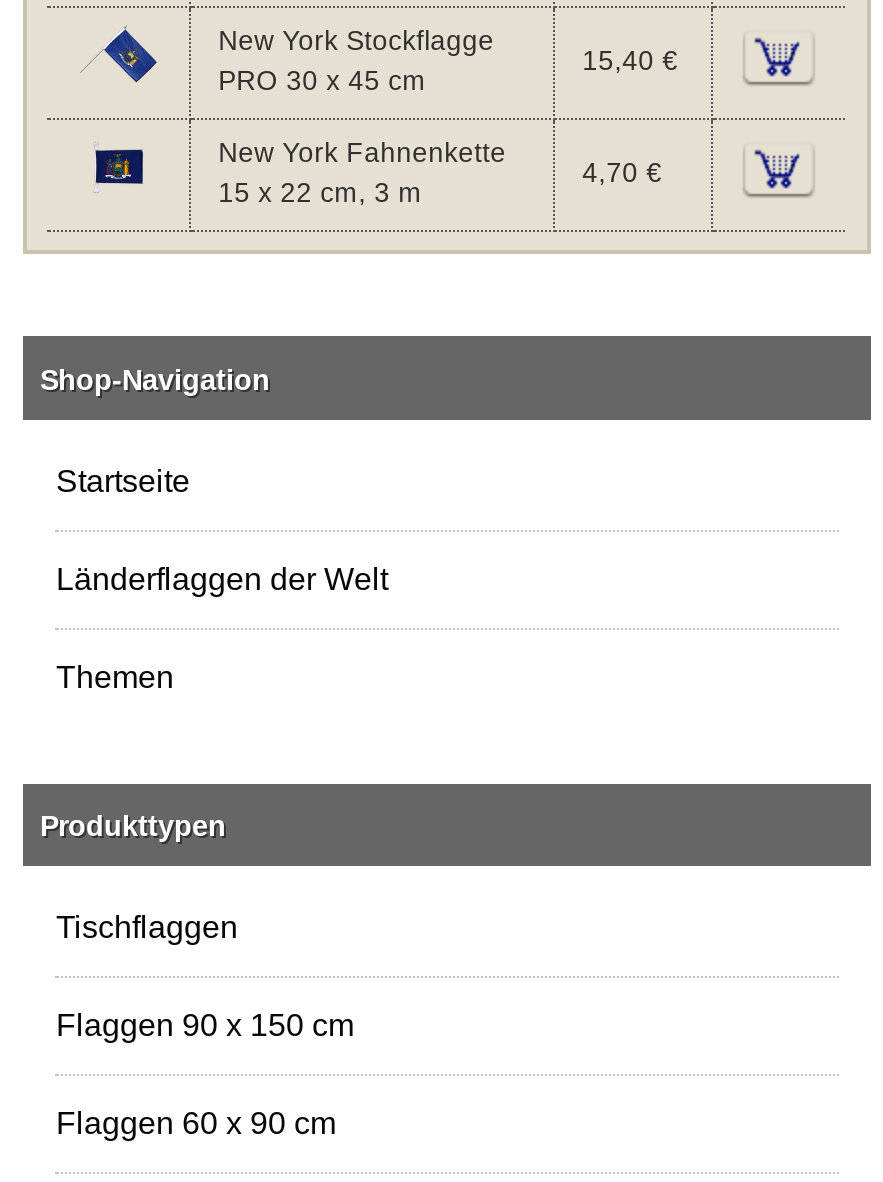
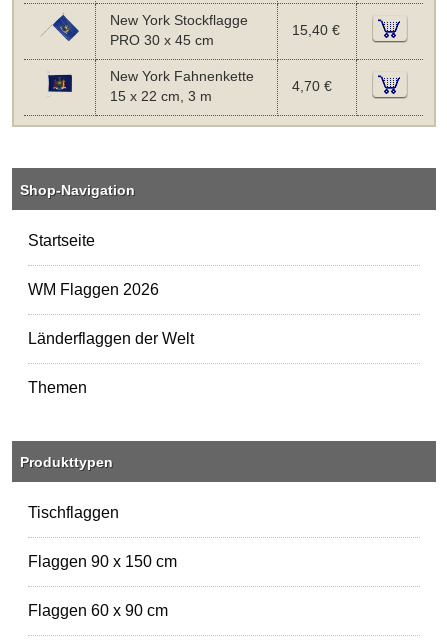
+ WM Flaggen 2026
